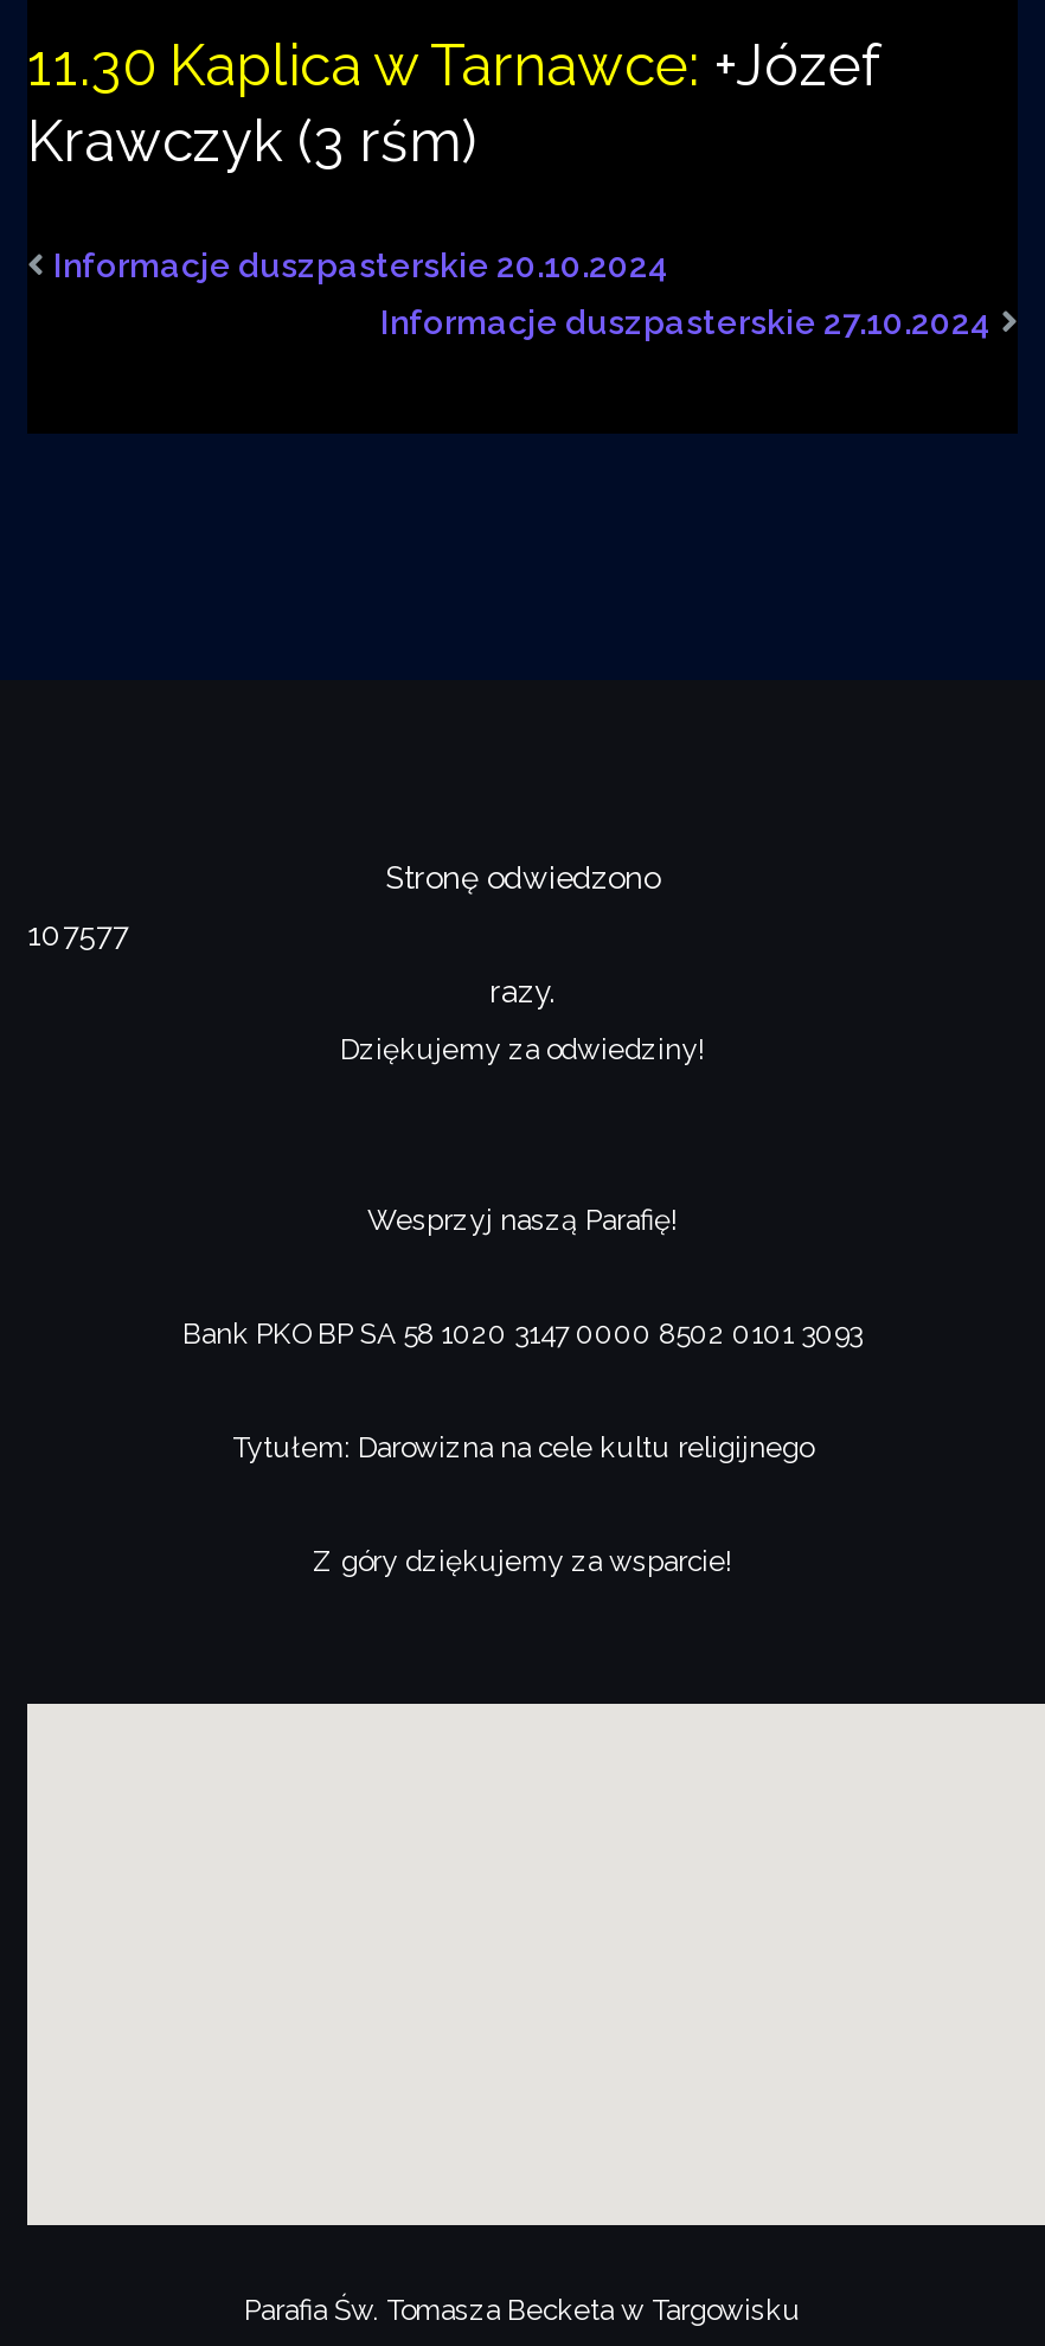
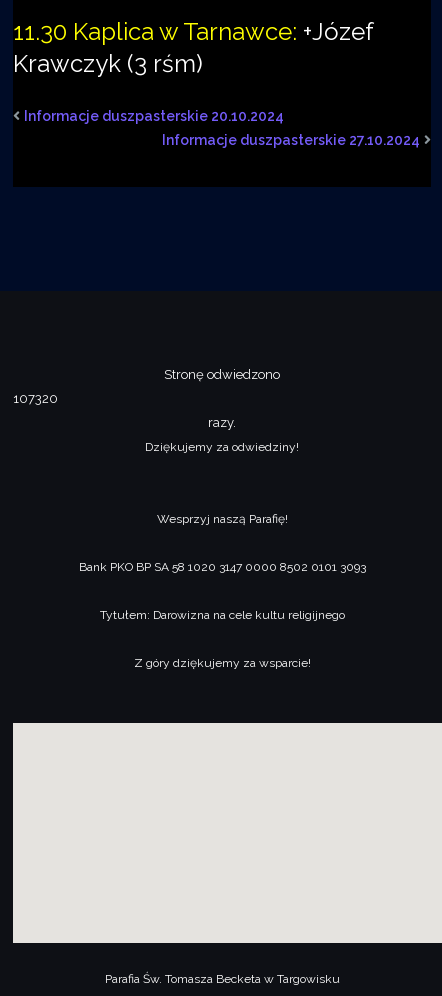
- 107577
+ 107320
